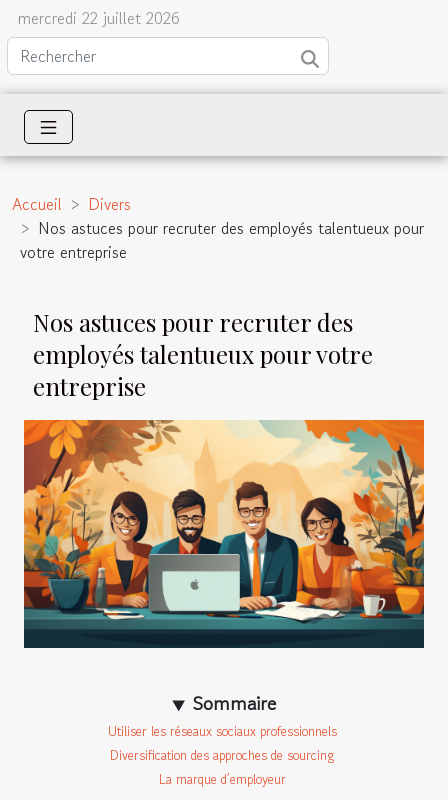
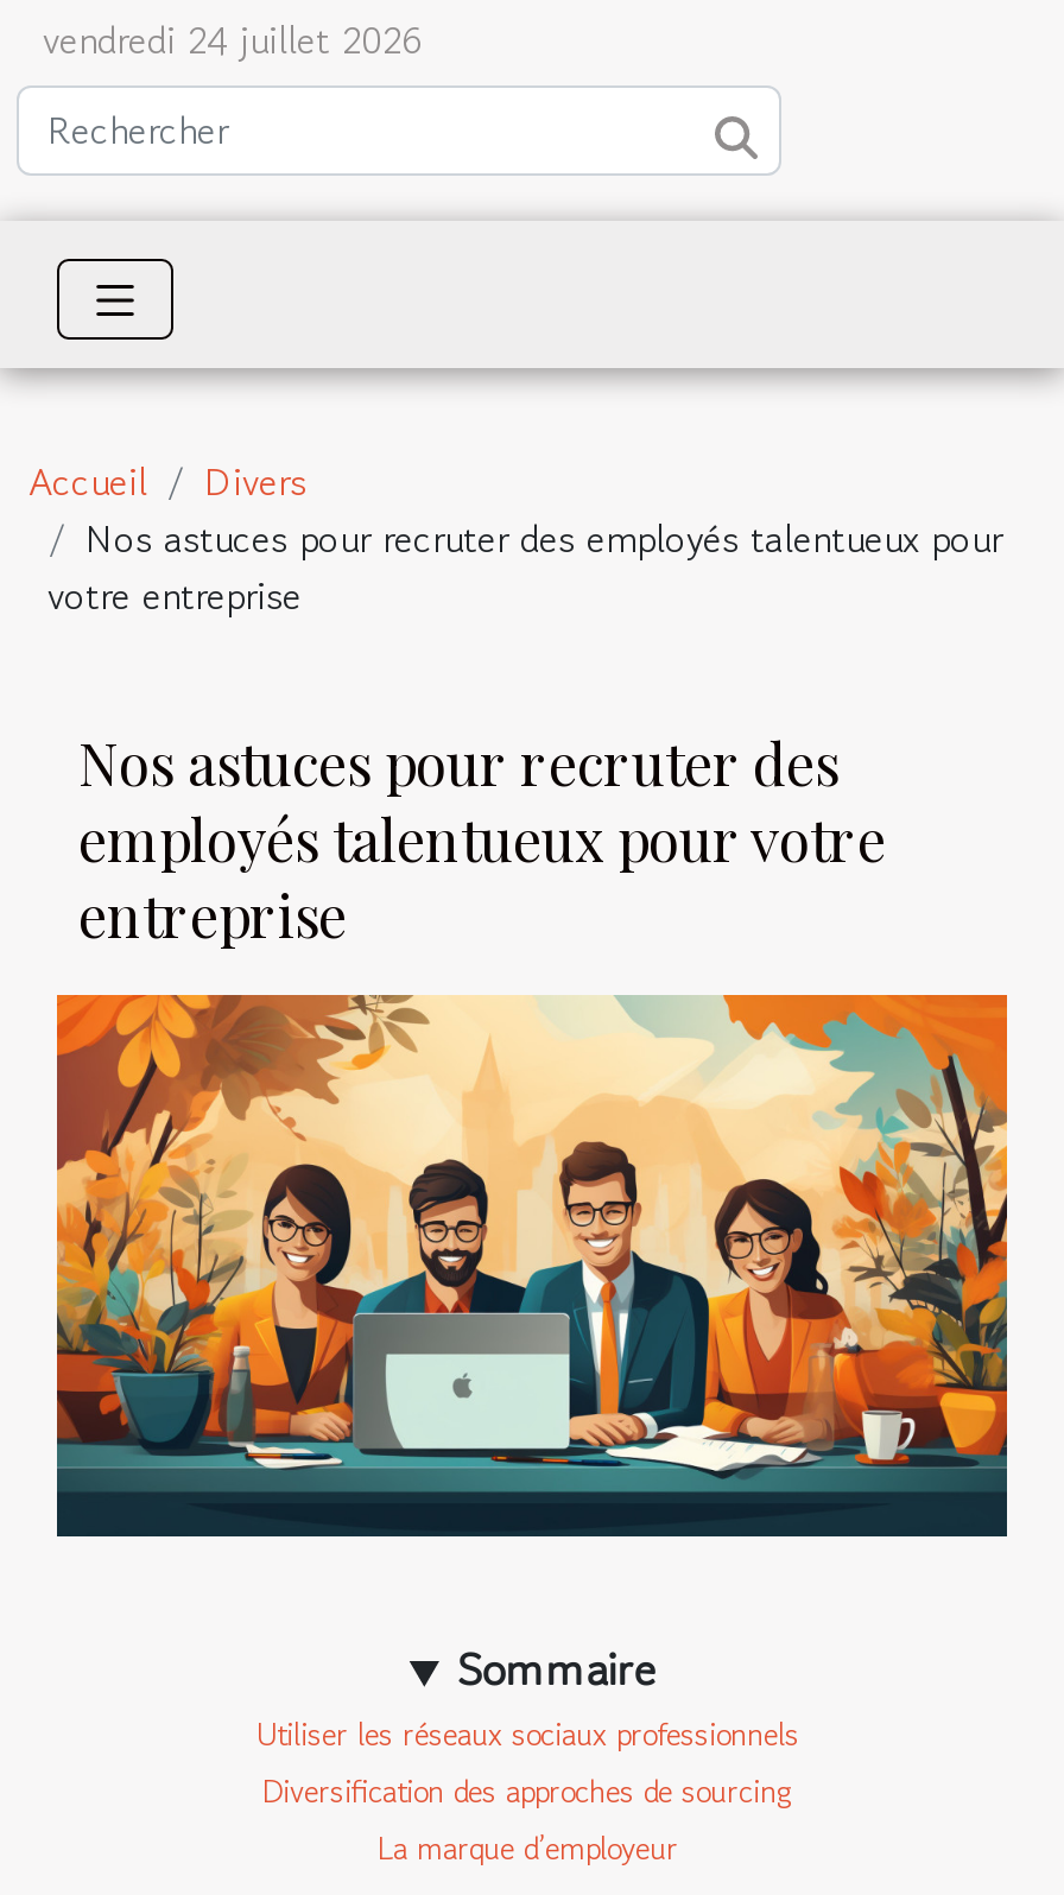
- mercredi 22 juillet 2026
+ vendredi 24 juillet 2026
